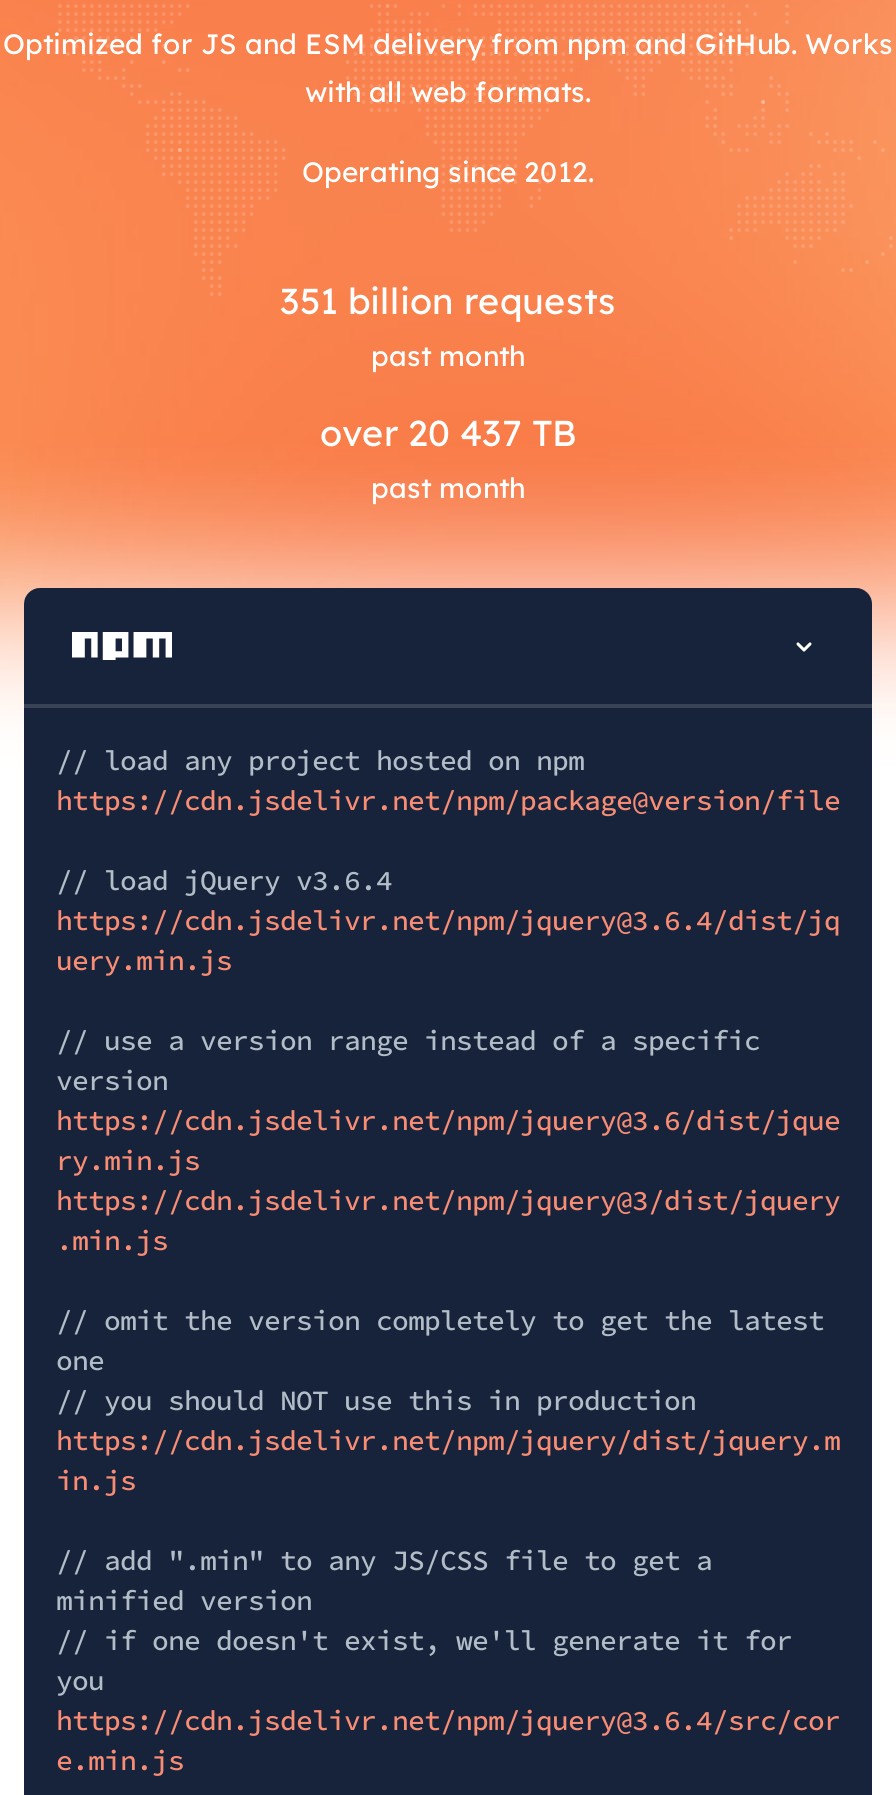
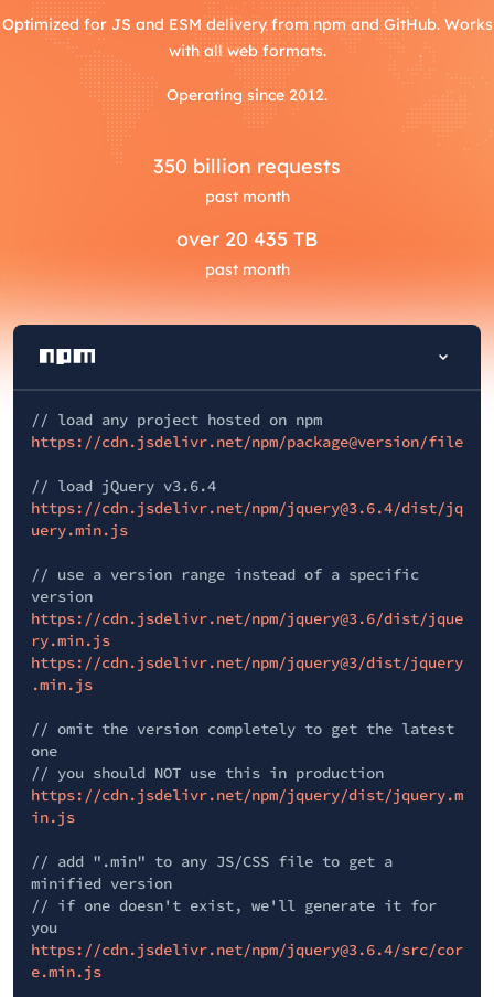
- 351 billion requests
+ 350 billion requests

- over 20 437 TB
+ over 20 435 TB
